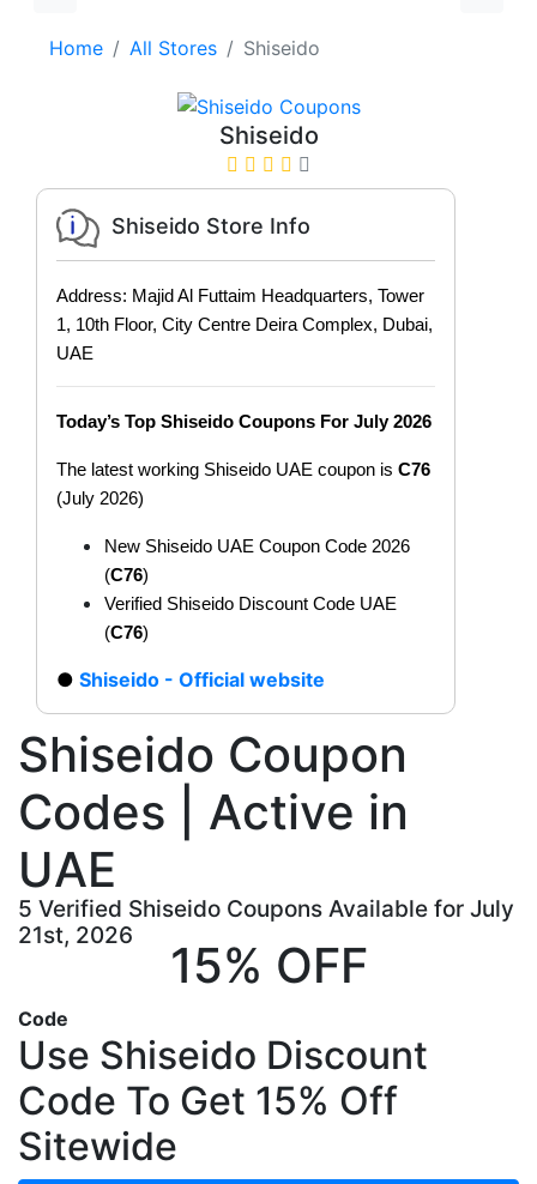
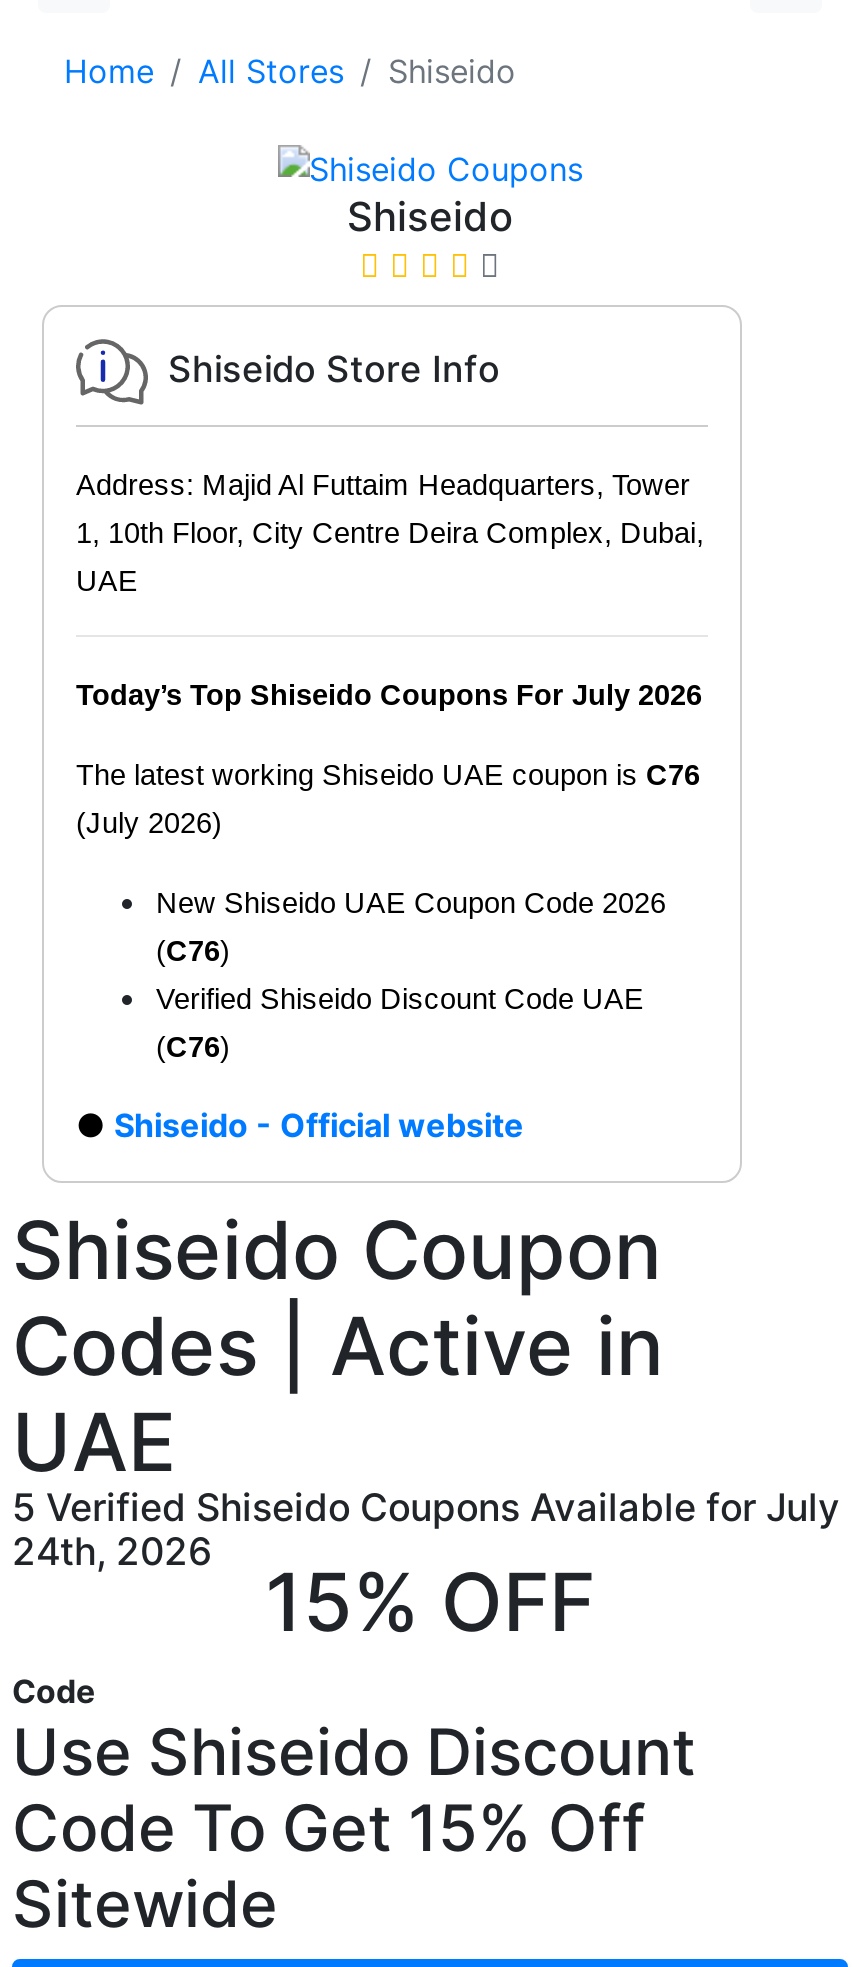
- 21st, 2026
+ 24th, 2026
